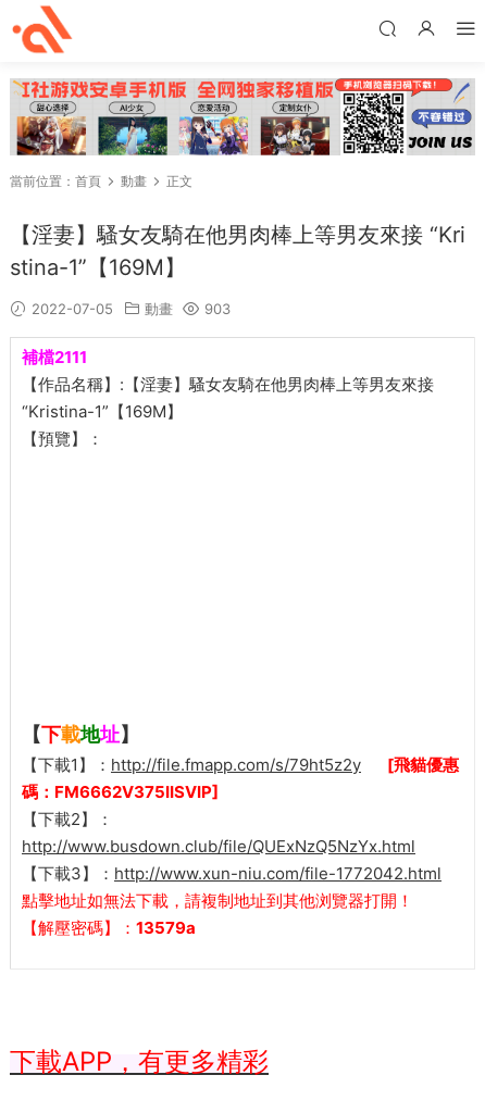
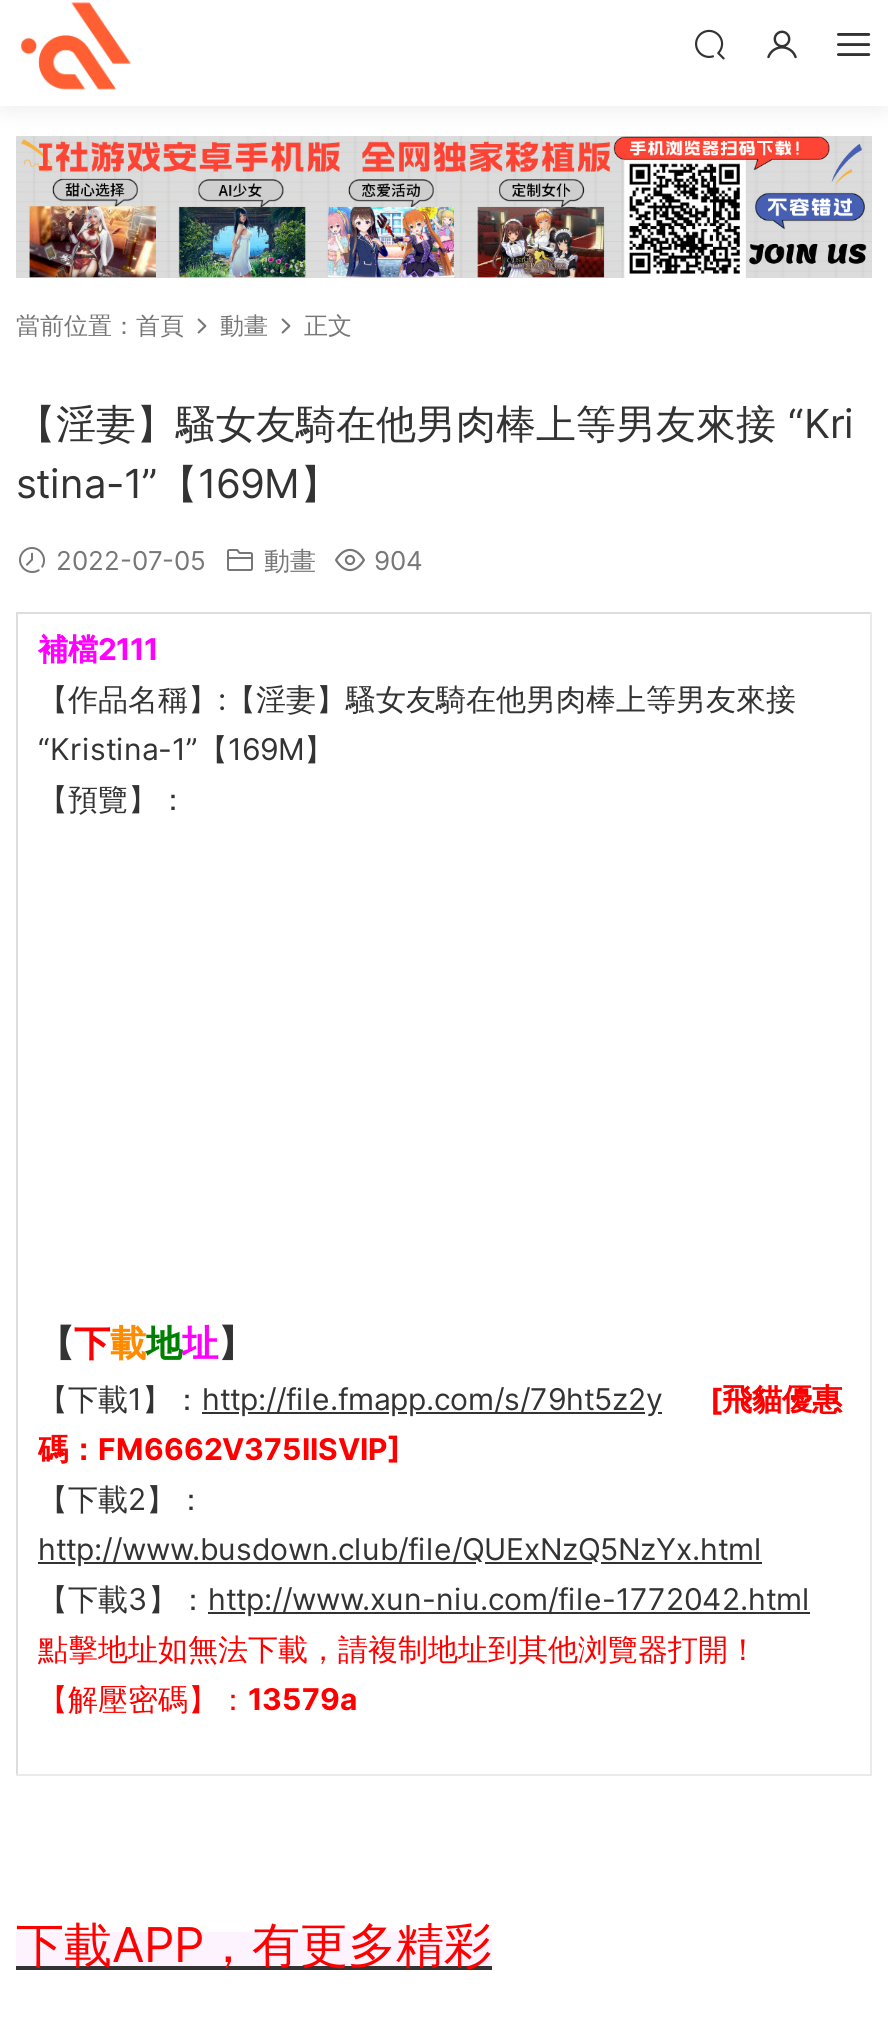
- 2022-07-05 動畫 903
+ 2022-07-05 動畫 904
